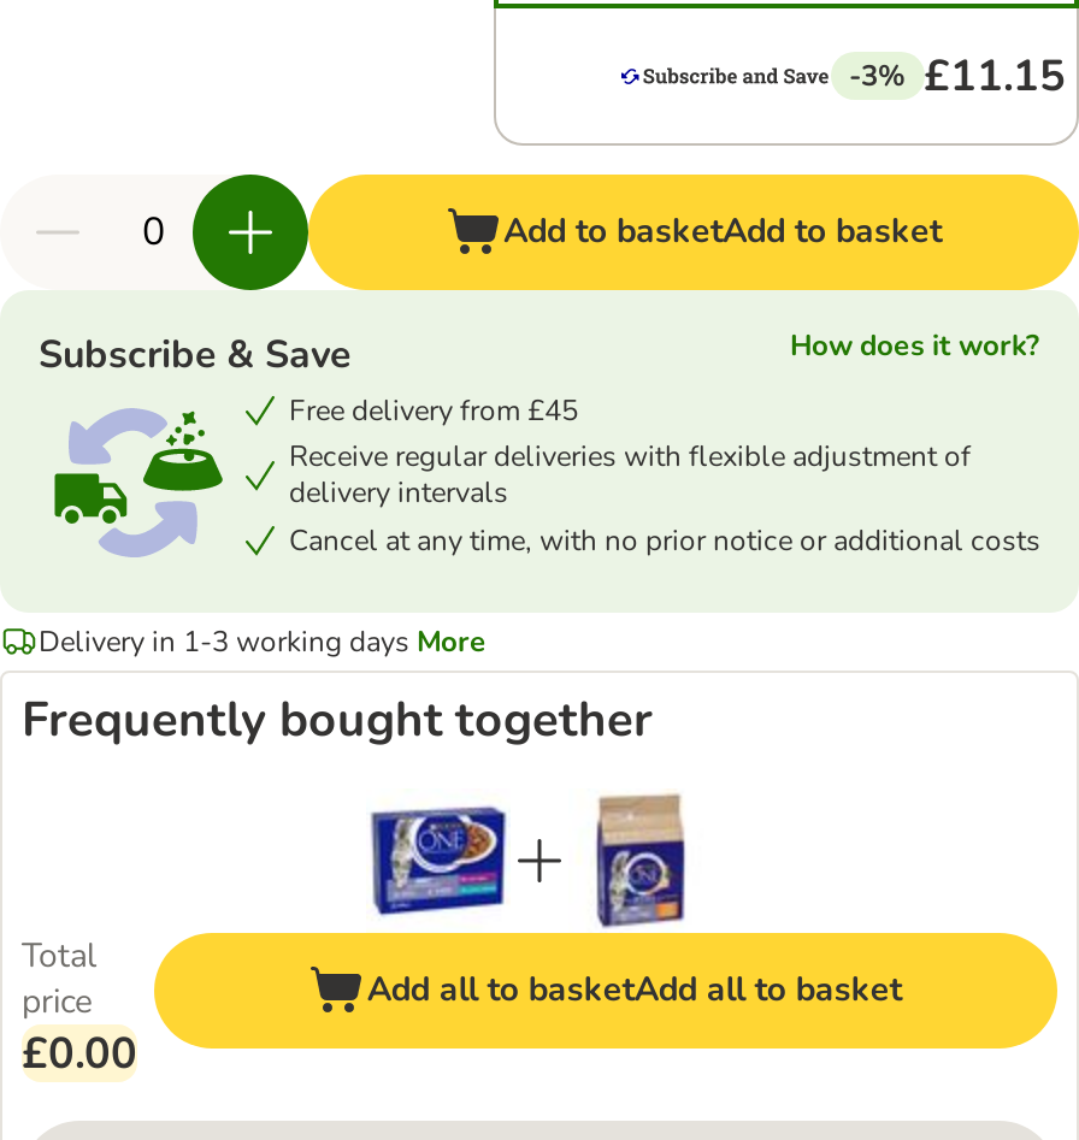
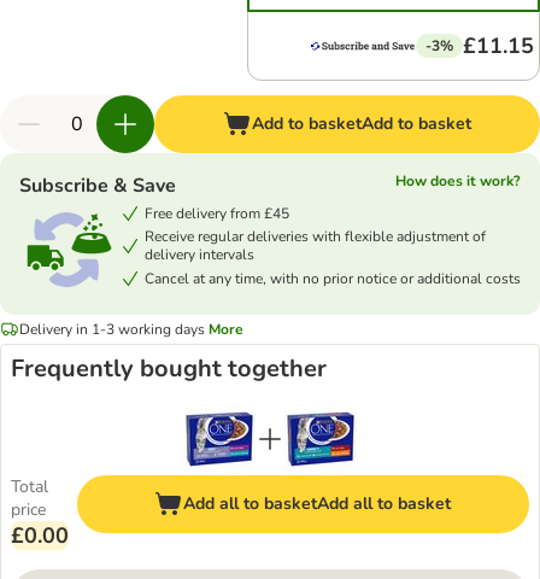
- [image]
+ [image]
